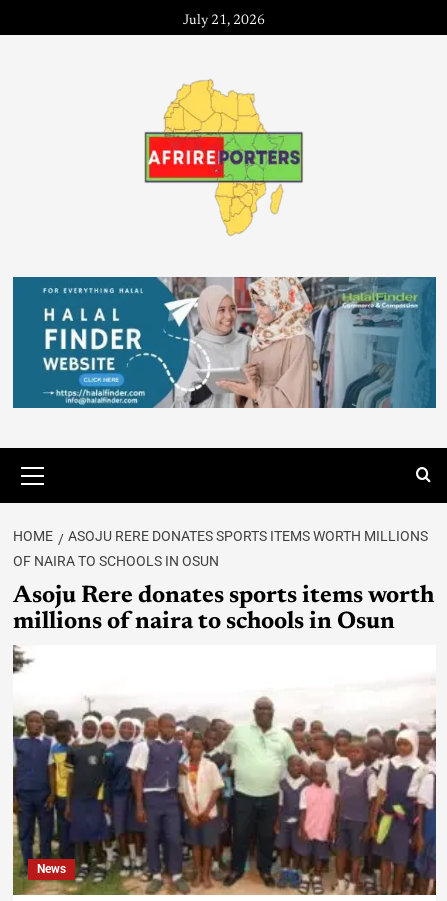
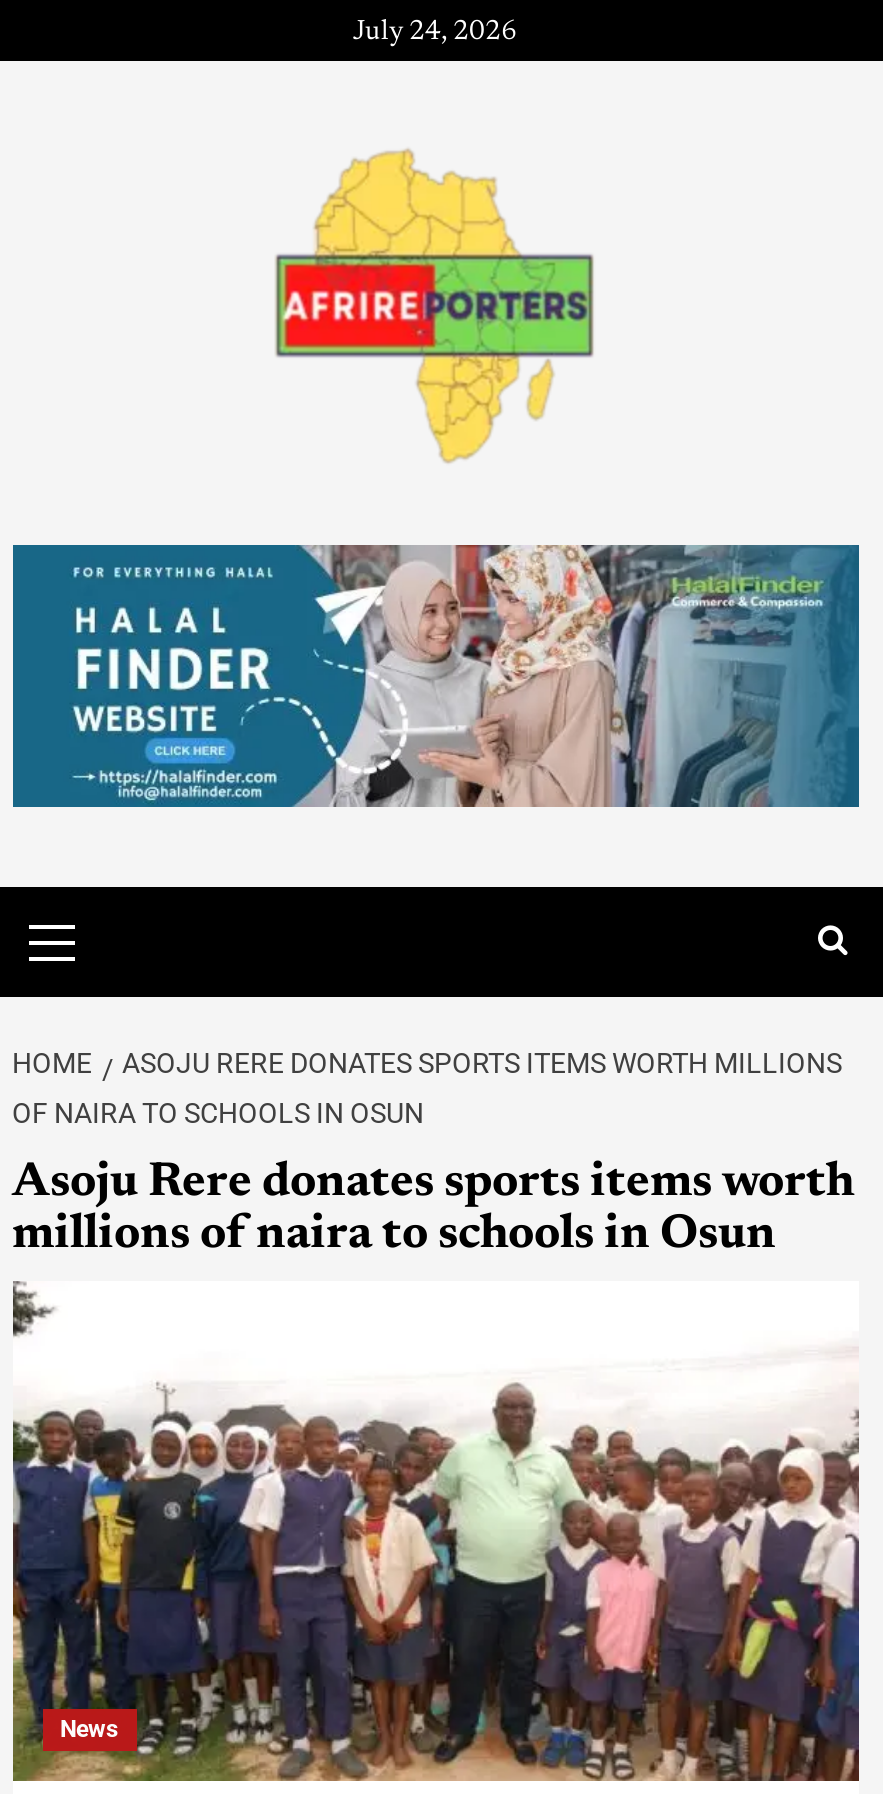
- July 21, 2026
+ July 24, 2026
